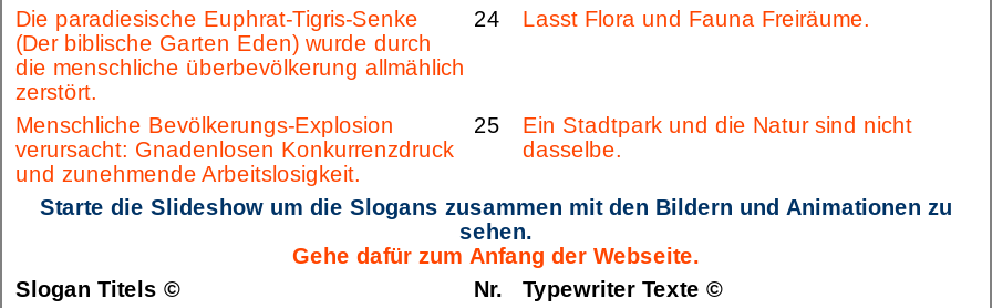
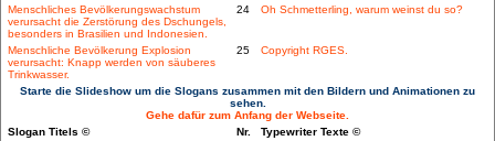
- Die paradiesische Euphrat-Tigris-Senke
- (Der biblische Garten Eden) wurde durch
- die menschliche überbevölkerung allmählich
- zerstört.
+ Menschliches Bevölkerungswachstum
+ verursacht die Zerstörung des Dschungels,
+ besonders in Brasilien und Indonesien.

- Lasst Flora und Fauna Freiräume.
+ Oh Schmetterling, warum weinst du so?

- Menschliche Bevölkerungs-Explosion
- verursacht: Gnadenlosen Konkurrenzdruck
- und zunehmende Arbeitslosigkeit.
+ Menschliche Bevölkerung Explosion
+ verursacht: Knapp werden von säuberes
+ Trinkwasser.

- Ein Stadtpark und die Natur sind nicht
- dasselbe.
+ Copyright RGES.
